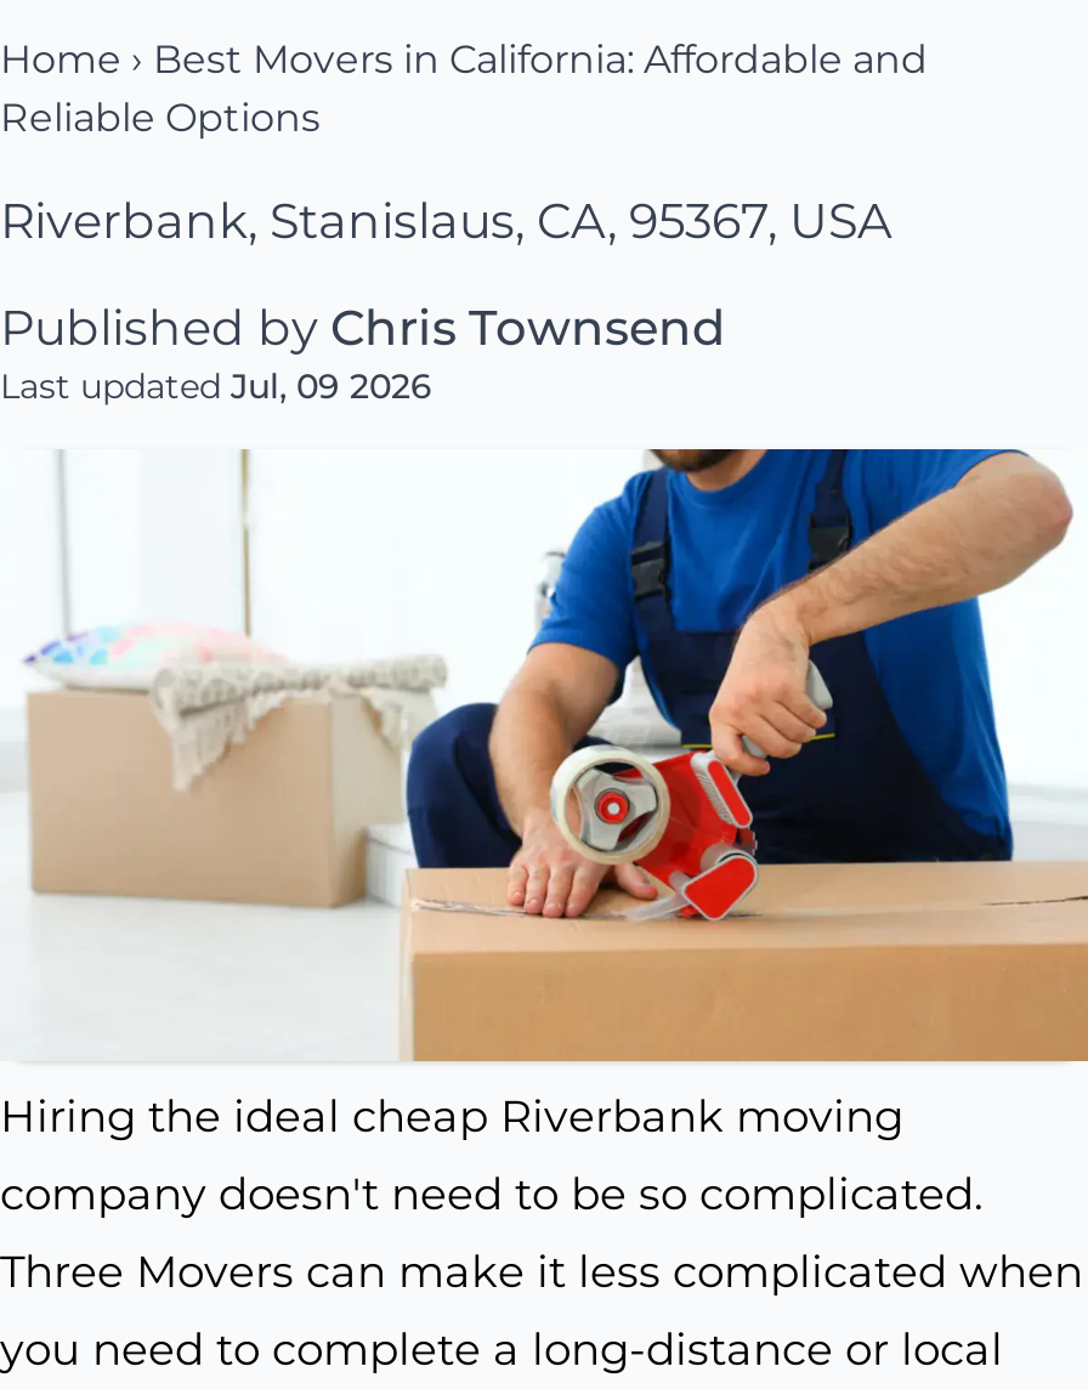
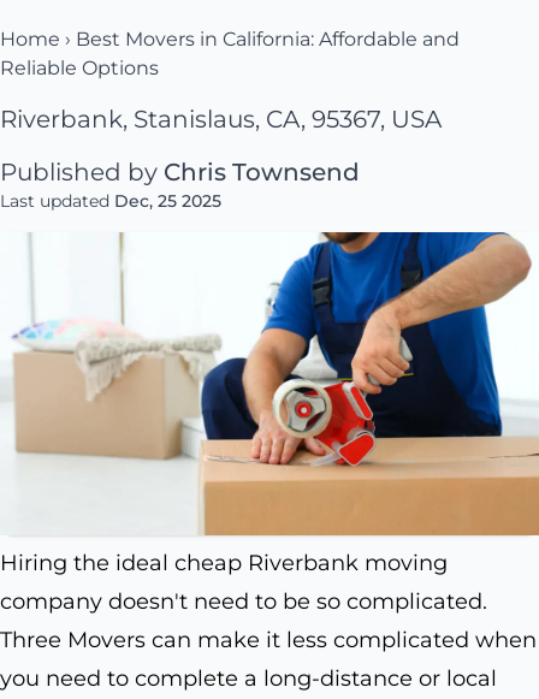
- Last updated Jul, 09 2026
+ Last updated Dec, 25 2025
